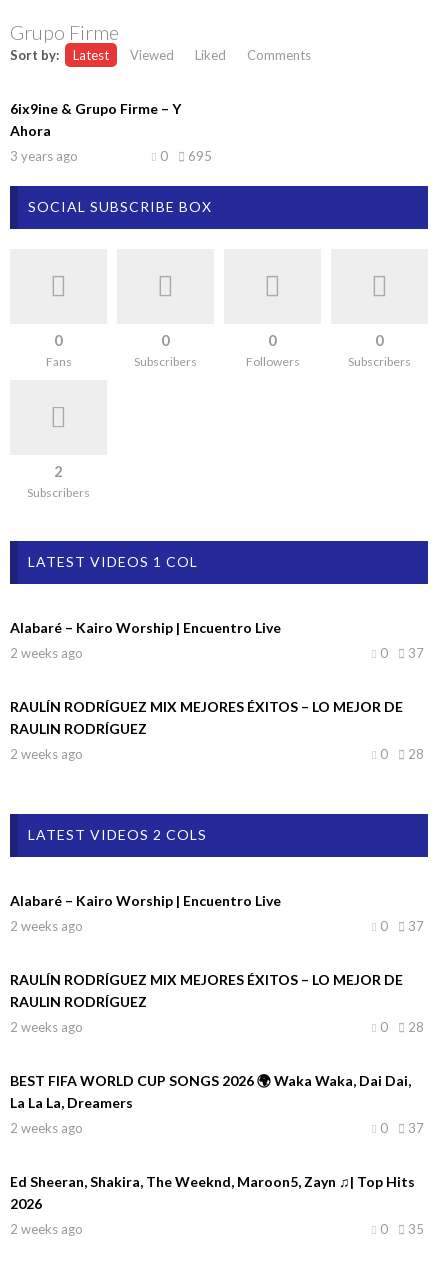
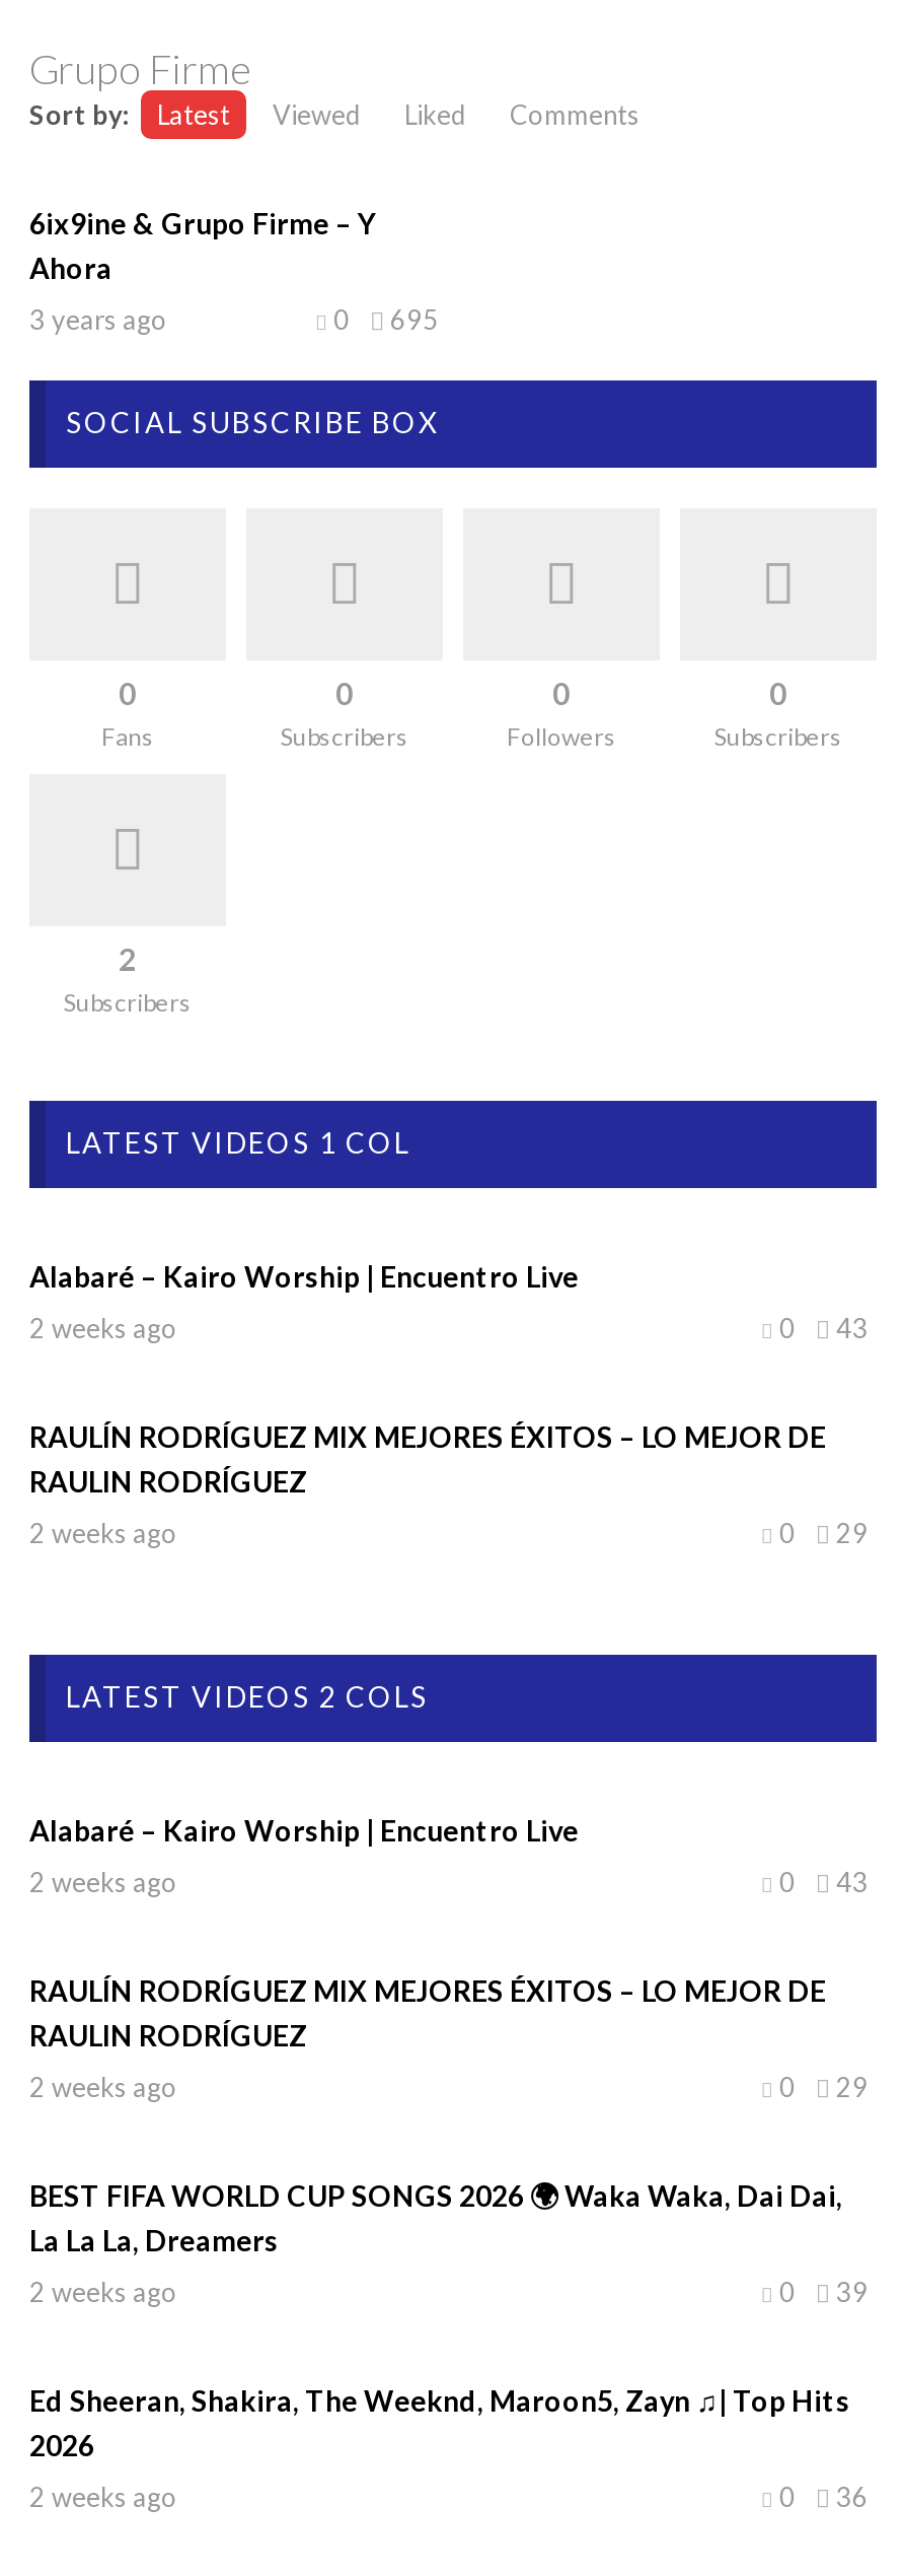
- 0 37
+ 0 43

- 0 28
+ 0 29

- 0 37
+ 0 43

- 0 28
+ 0 29

- 0 37
+ 0 39

- 0 35
+ 0 36
